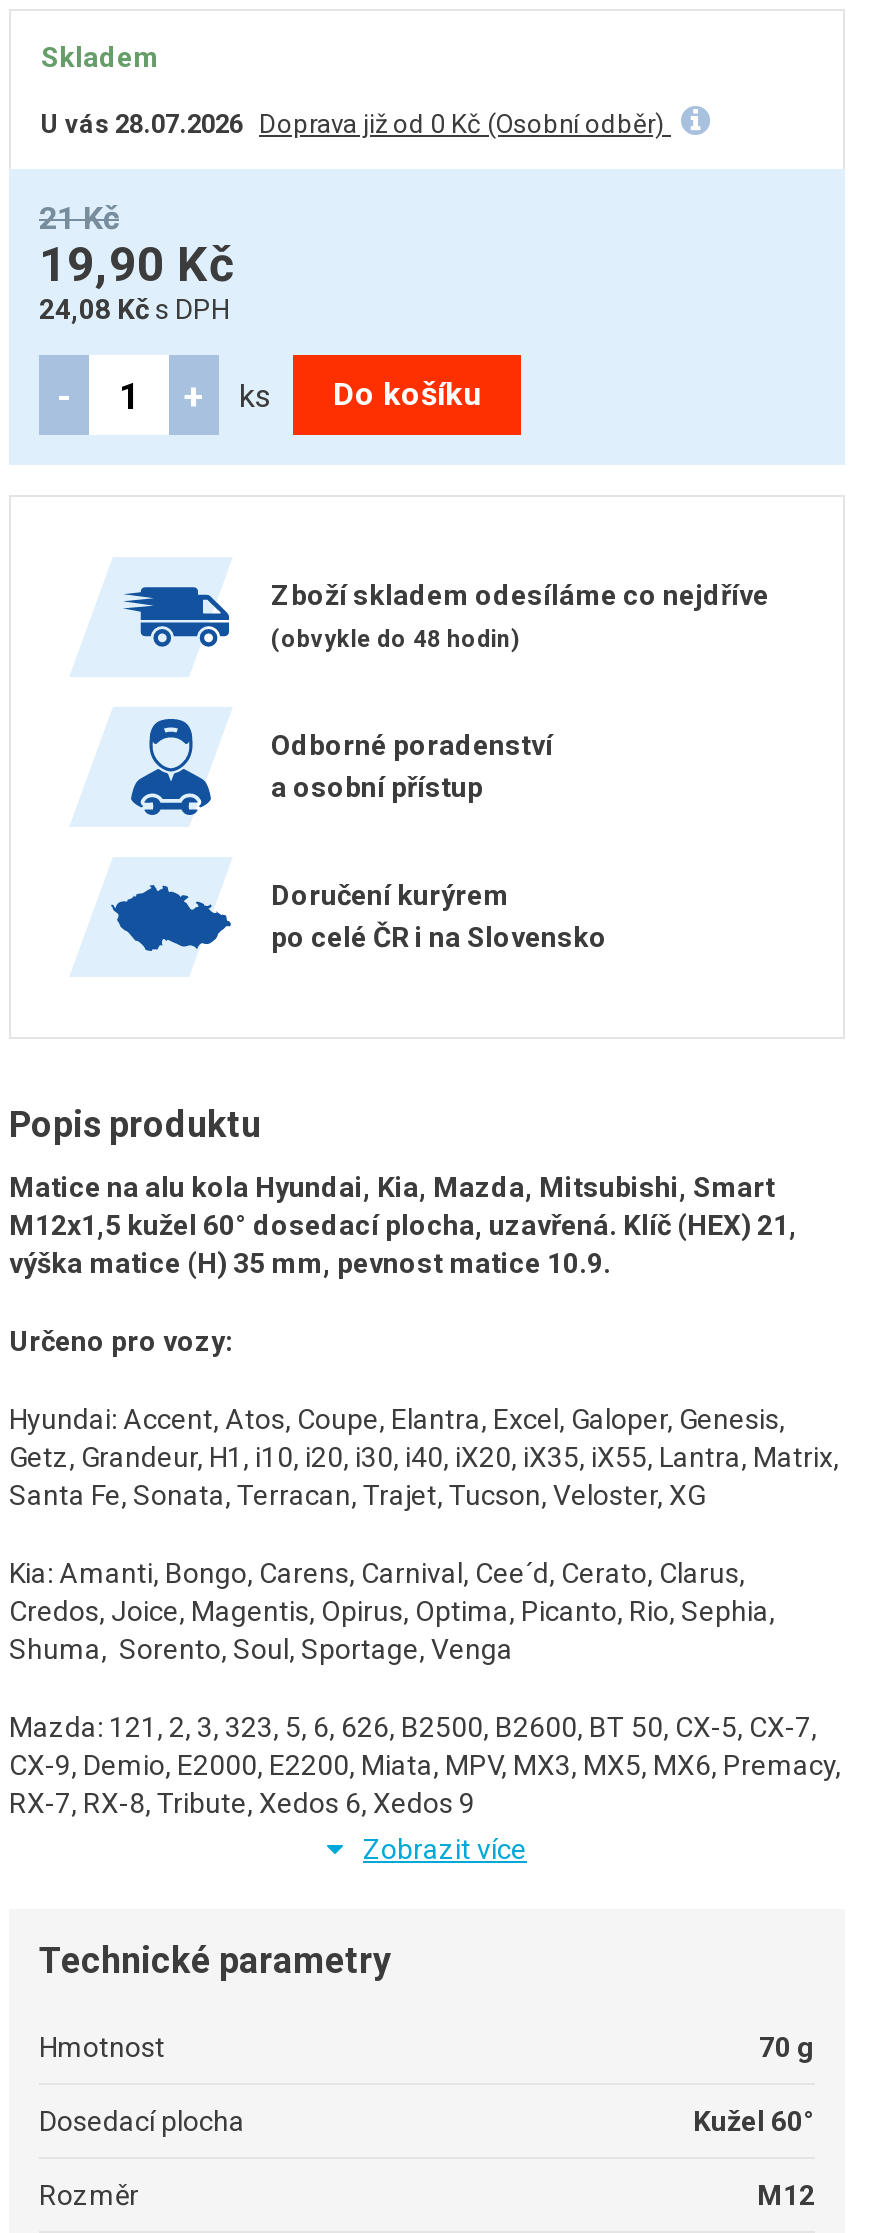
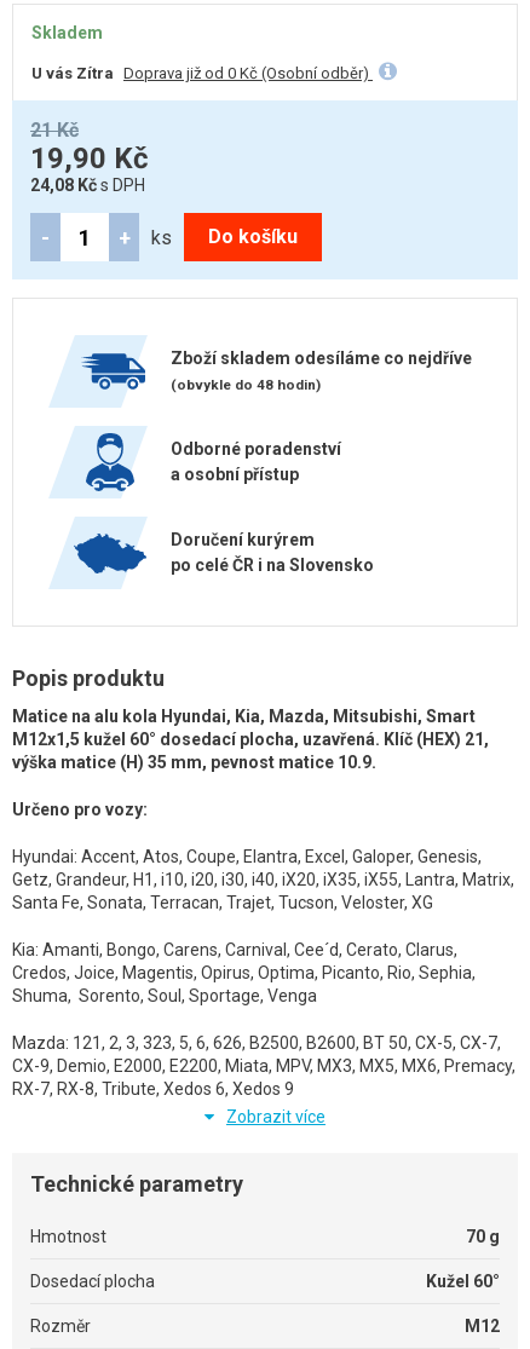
- U vás 28.07.2026 Doprava již od 0 Kč (Osobní odběr)
+ U vás Zítra Doprava již od 0 Kč (Osobní odběr)
